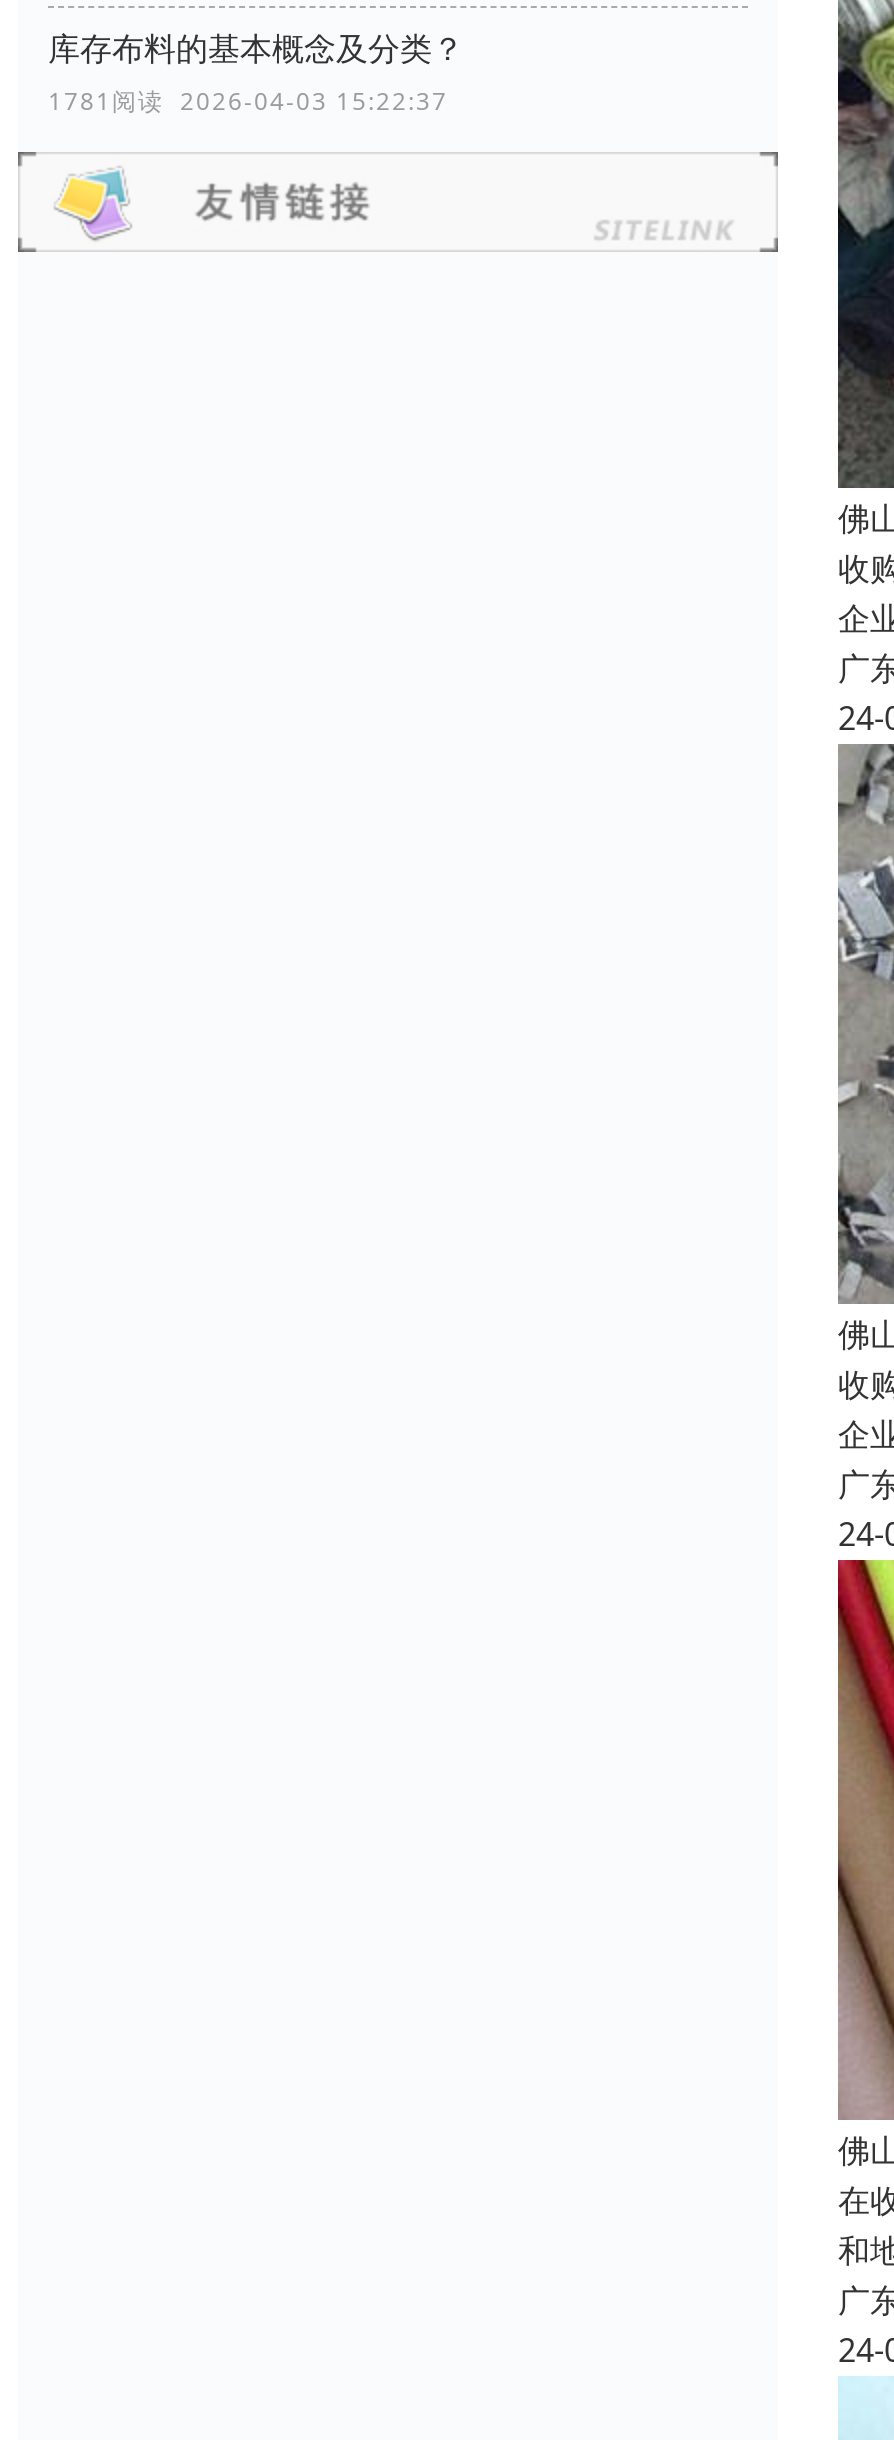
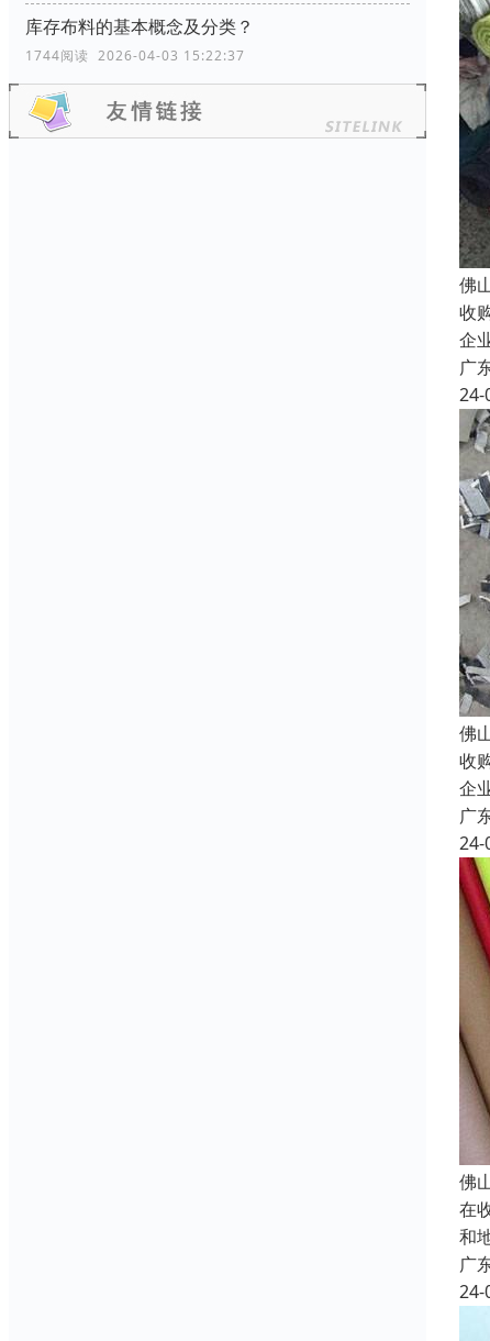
- 1781阅读 2026-04-03 15:22:37
+ 1744阅读 2026-04-03 15:22:37
